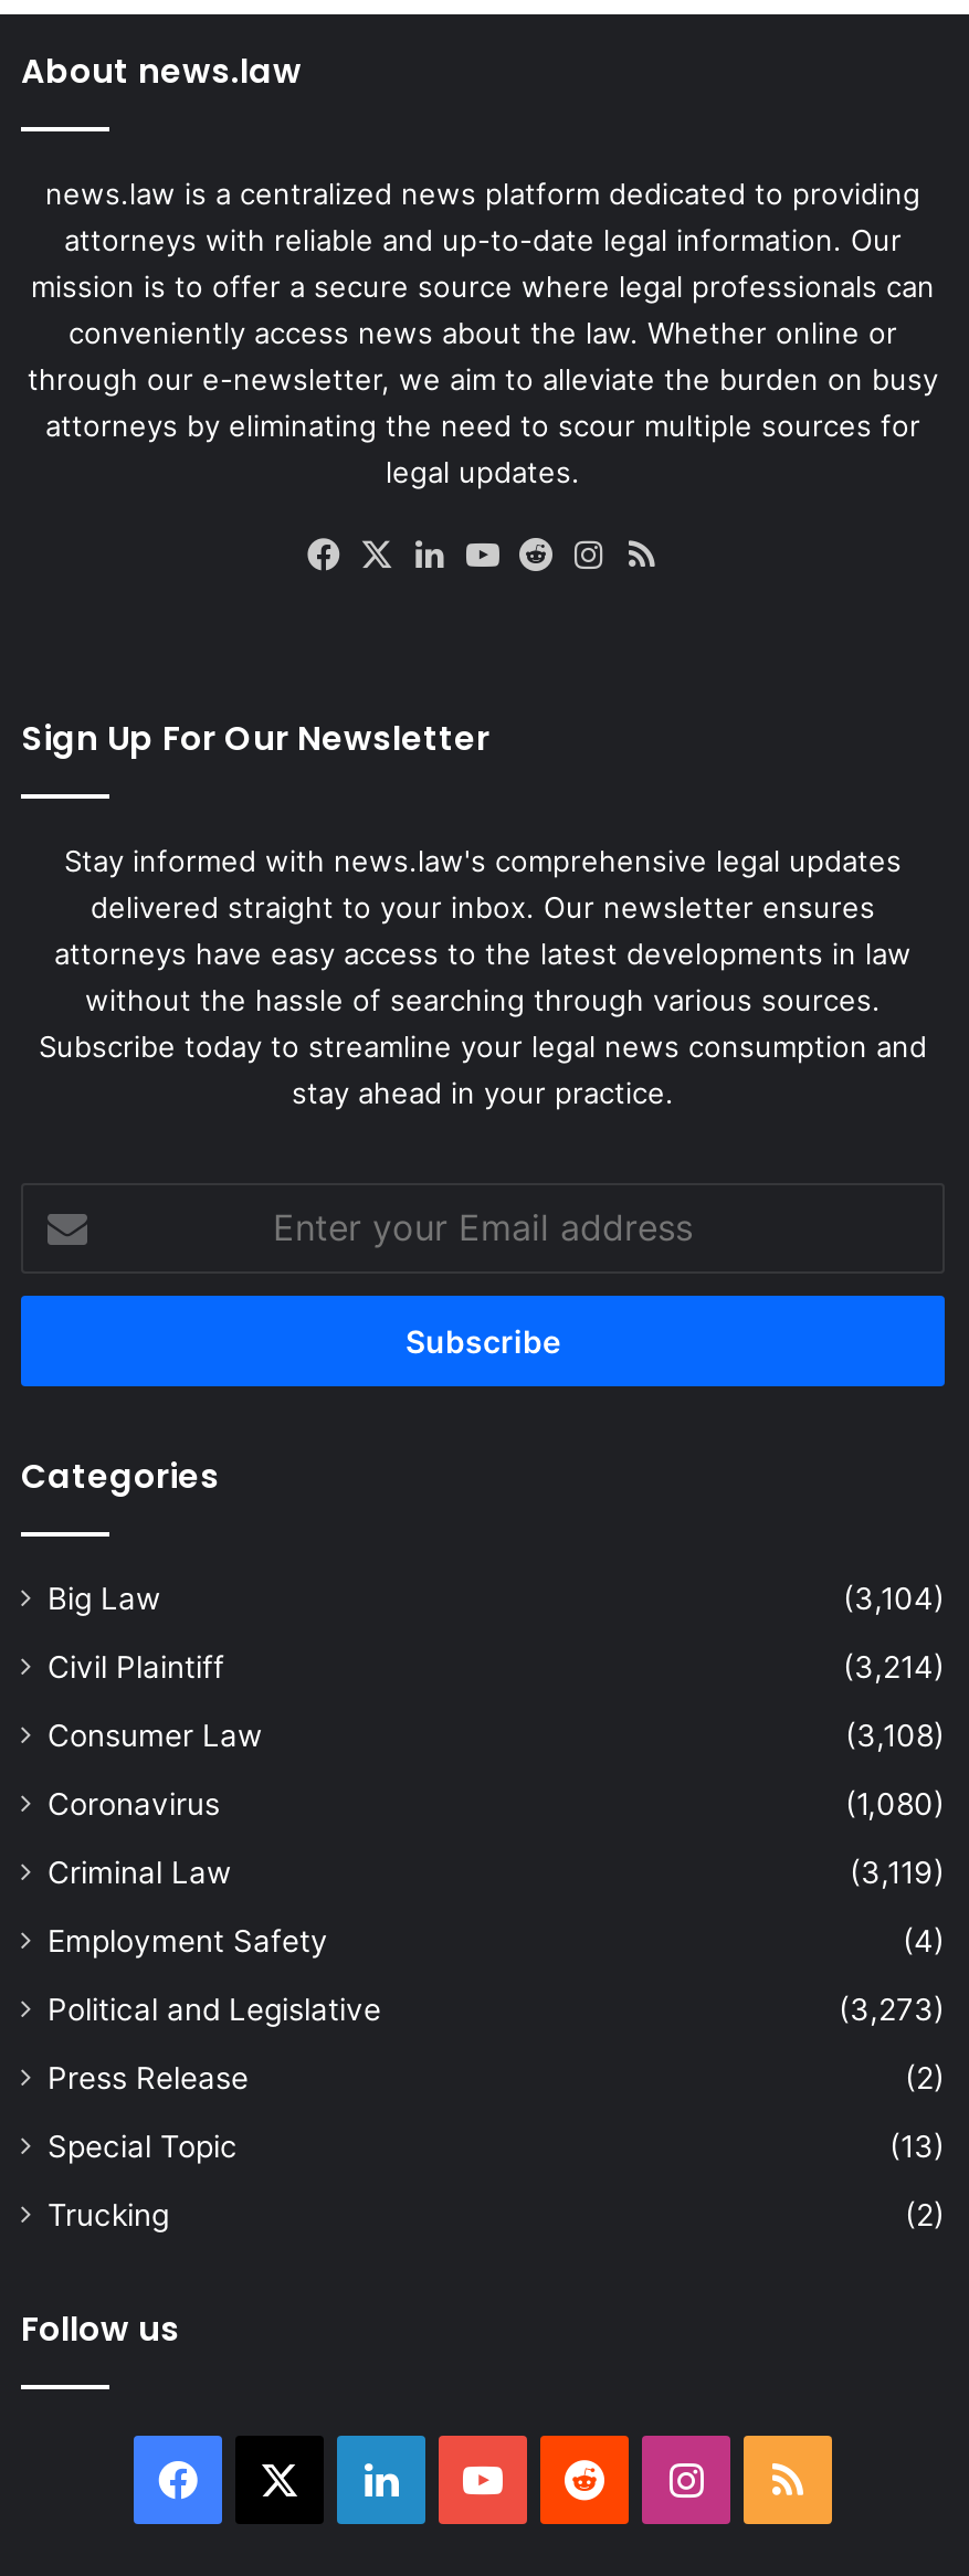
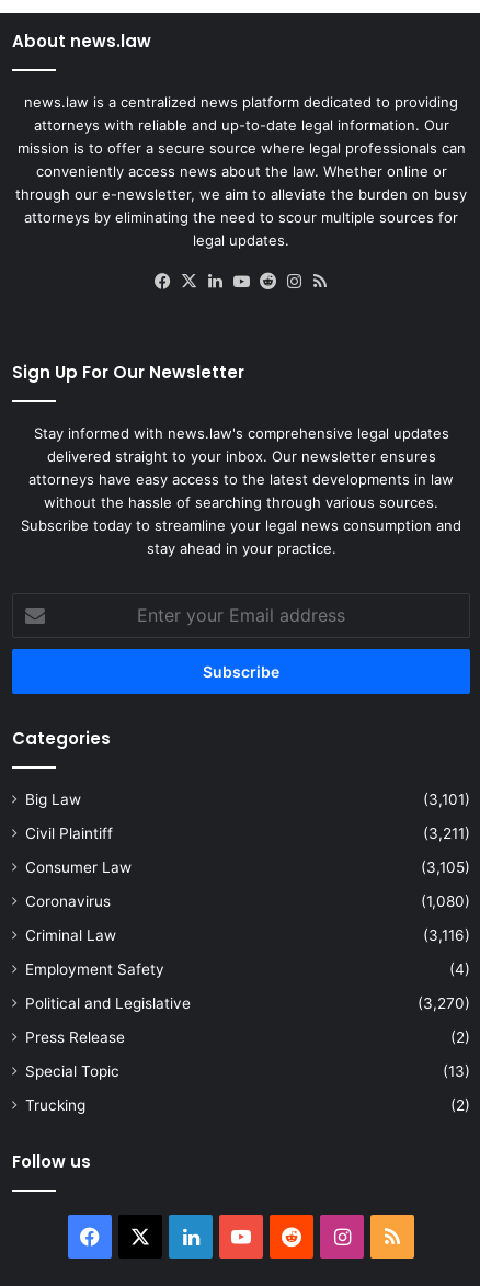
- (3,104)
+ (3,101)

- (3,214)
+ (3,211)

- (3,108)
+ (3,105)

- (3,119)
+ (3,116)

- (3,273)
+ (3,270)
